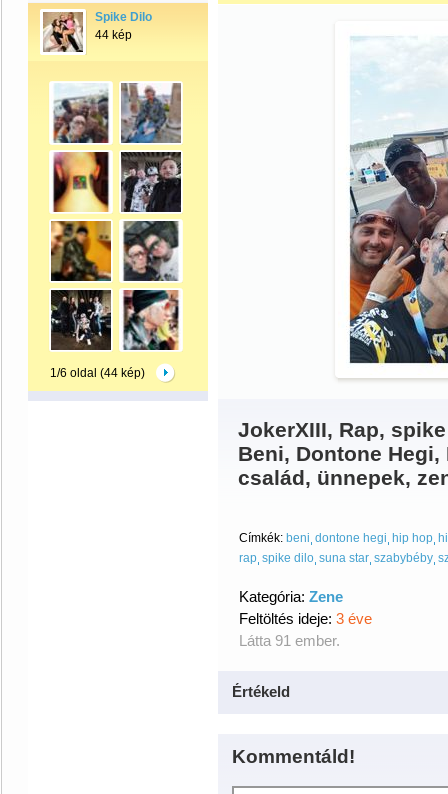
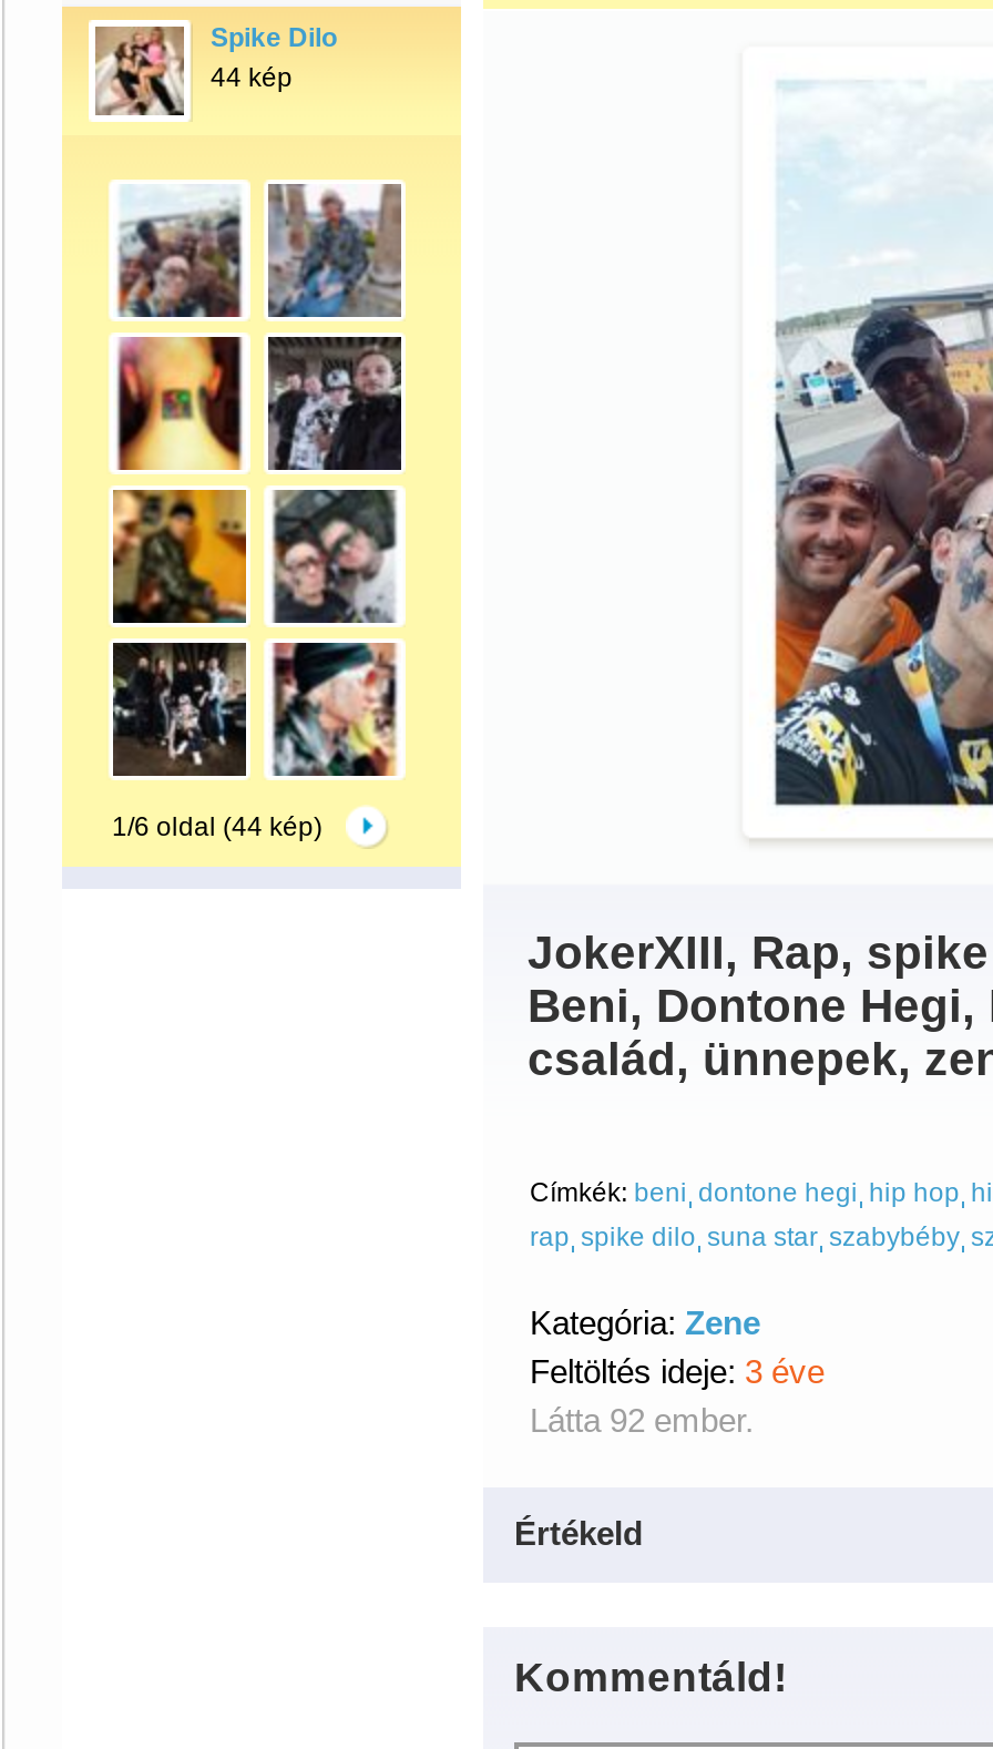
- Látta 91 ember.
+ Látta 92 ember.
